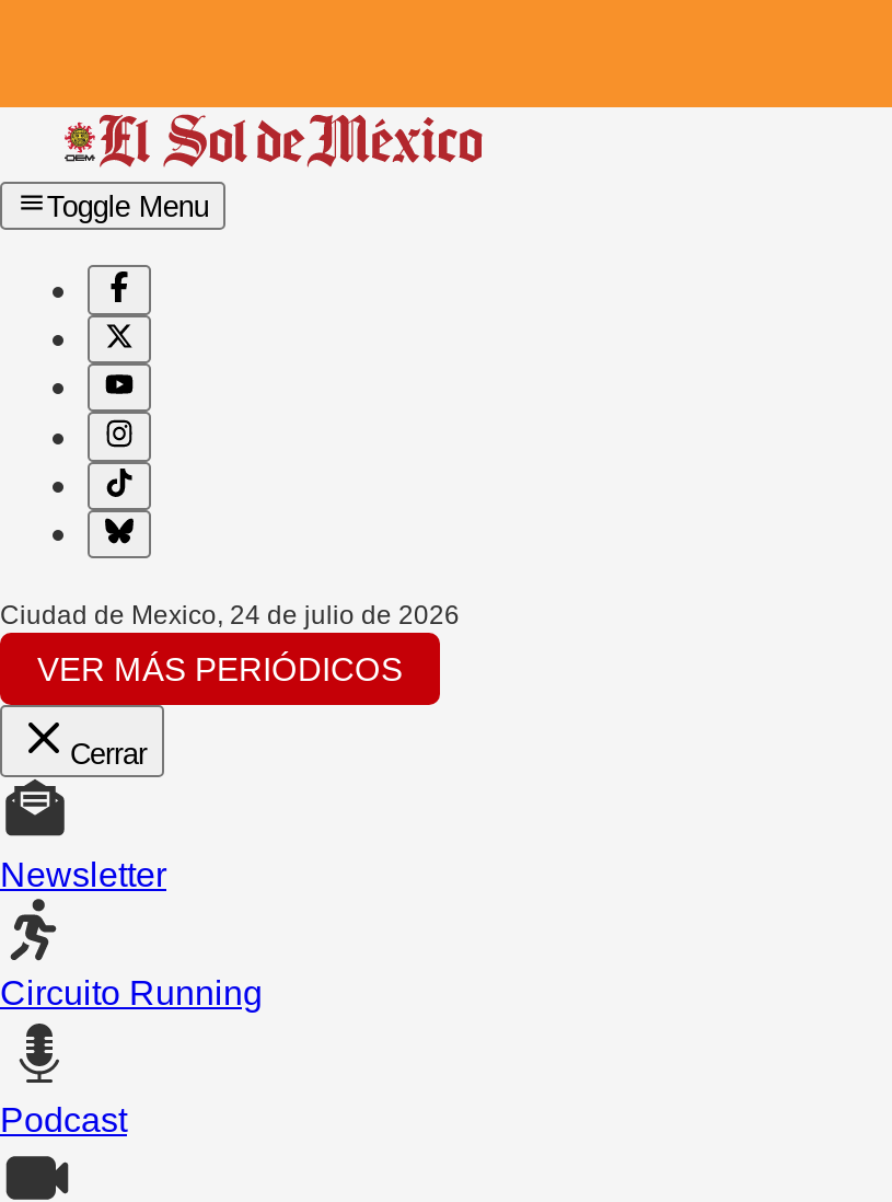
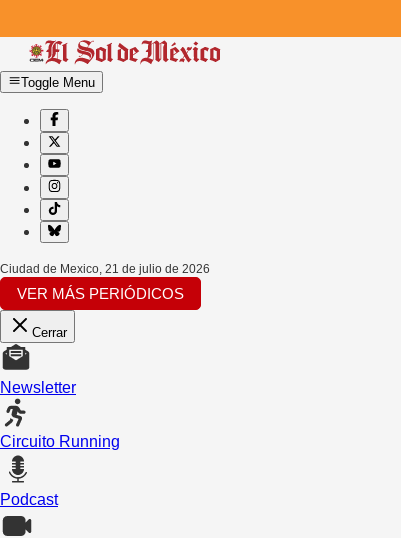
- Ciudad de Mexico, 24 de julio de 2026
+ Ciudad de Mexico, 21 de julio de 2026
